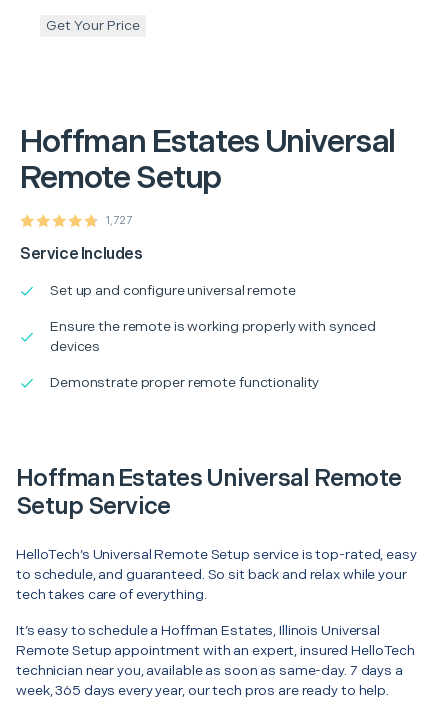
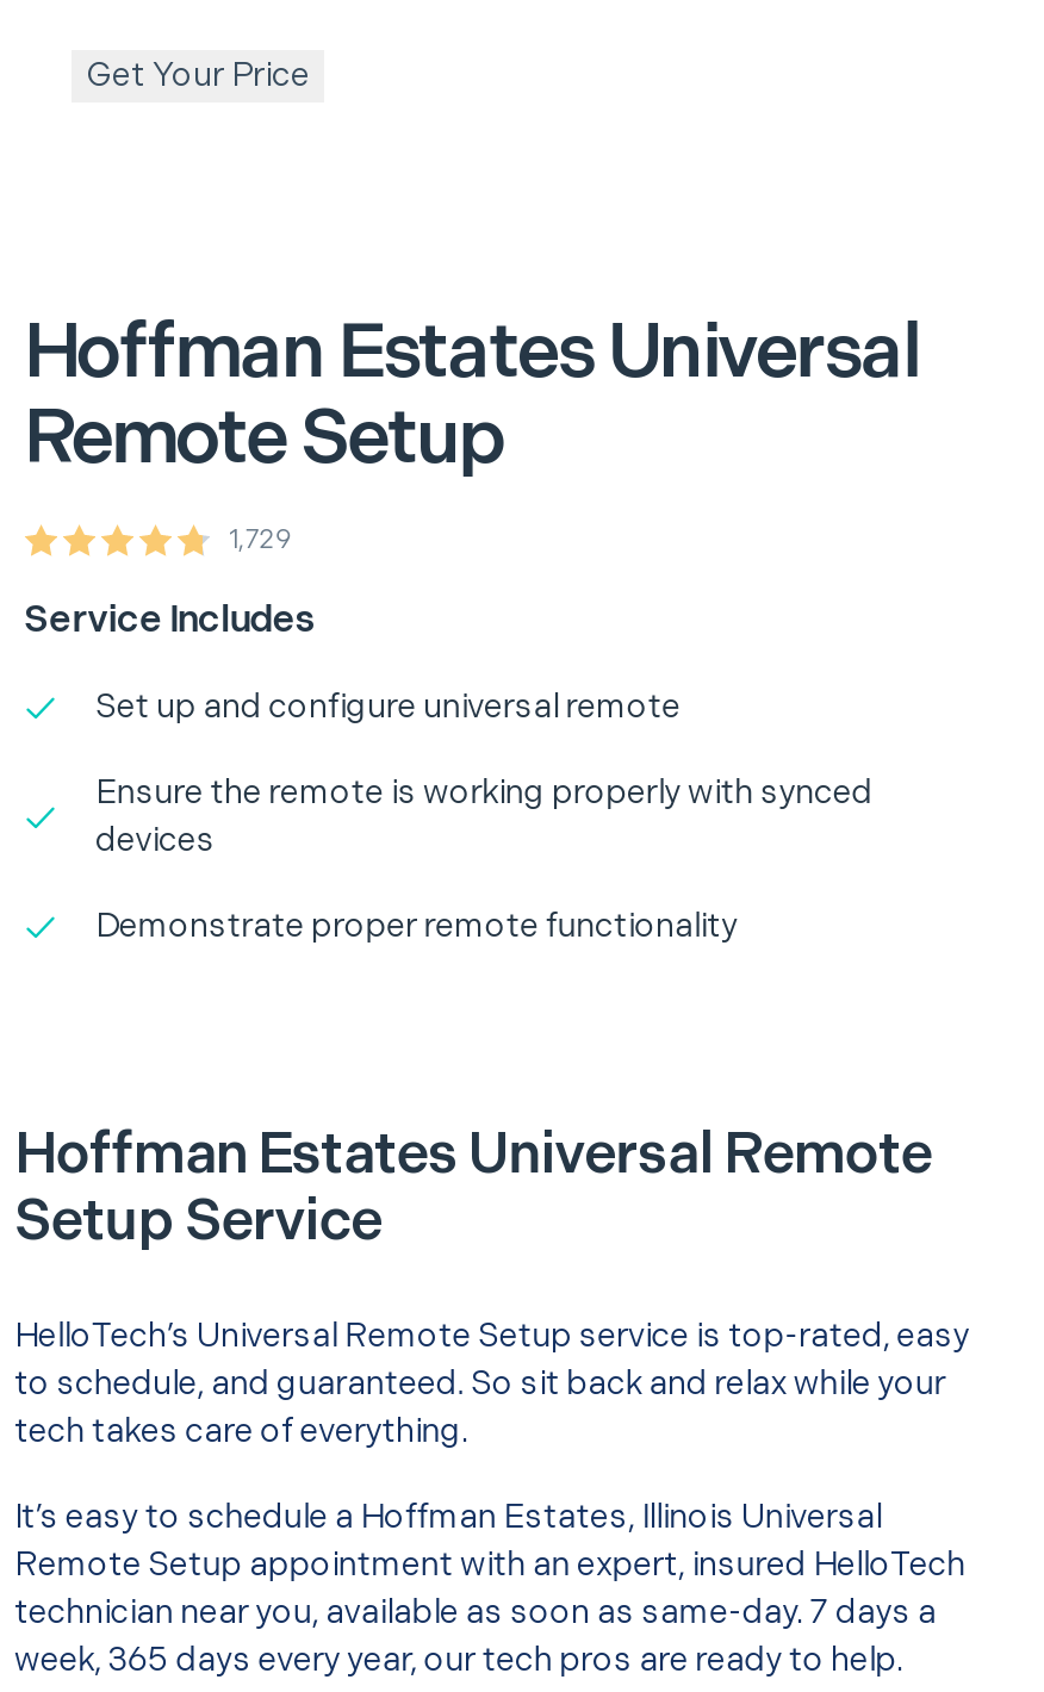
- 1,727
+ 1,729
